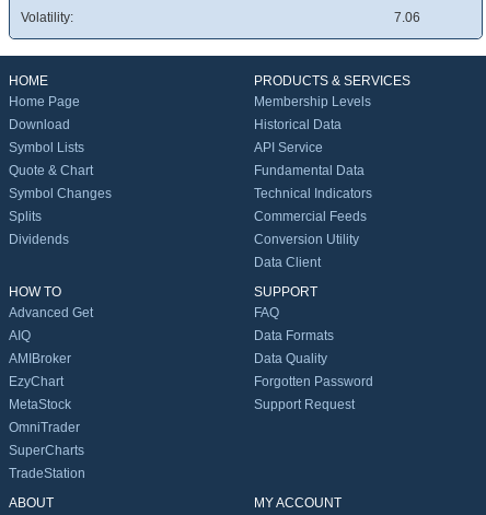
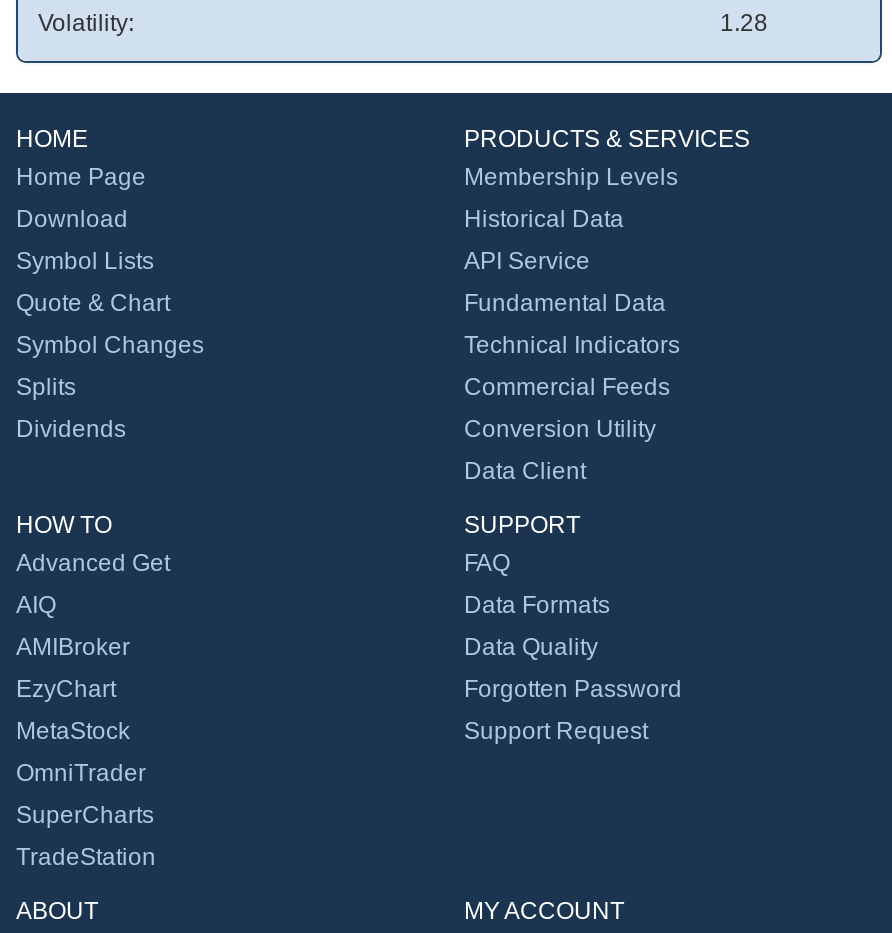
- 7.06
+ 1.28
